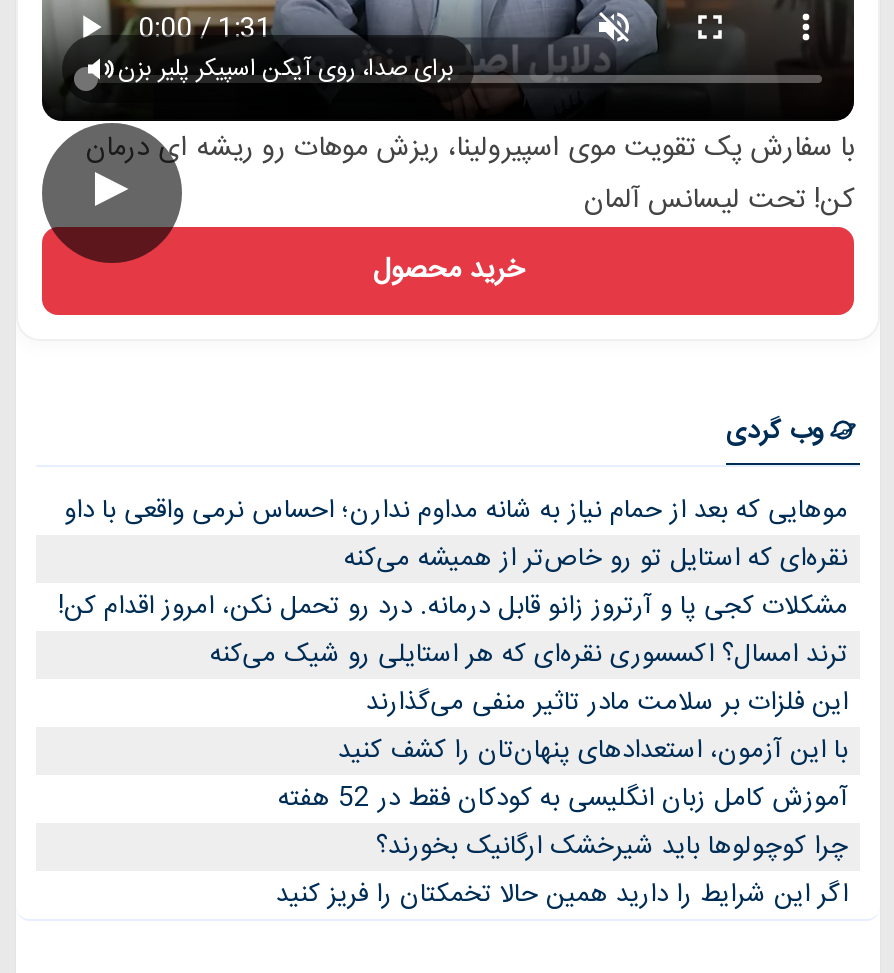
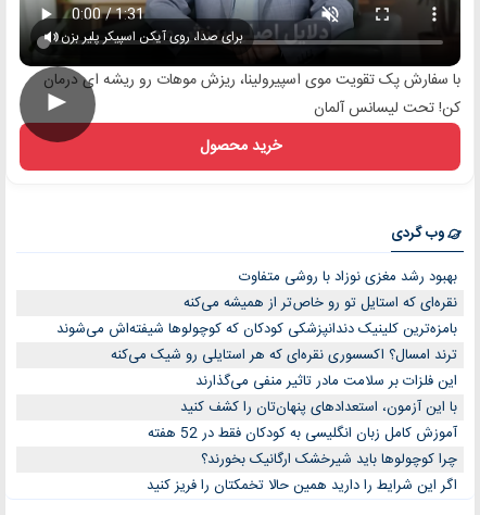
- موهایی که بعد از حمام نیاز به شانه مداوم ندارن؛ احساس نرمی واقعی با داو
+ بهبود رشد مغزی نوزاد با روشی متفاوت

- مشکلات کجی پا و آرتروز زانو قابل درمانه. درد رو تحمل نکن، امروز اقدام کن!
+ بامزه‌ترین کلینیک دندانپزشکی کودکان که کوچولوها شیفته‌اش می‌شوند
